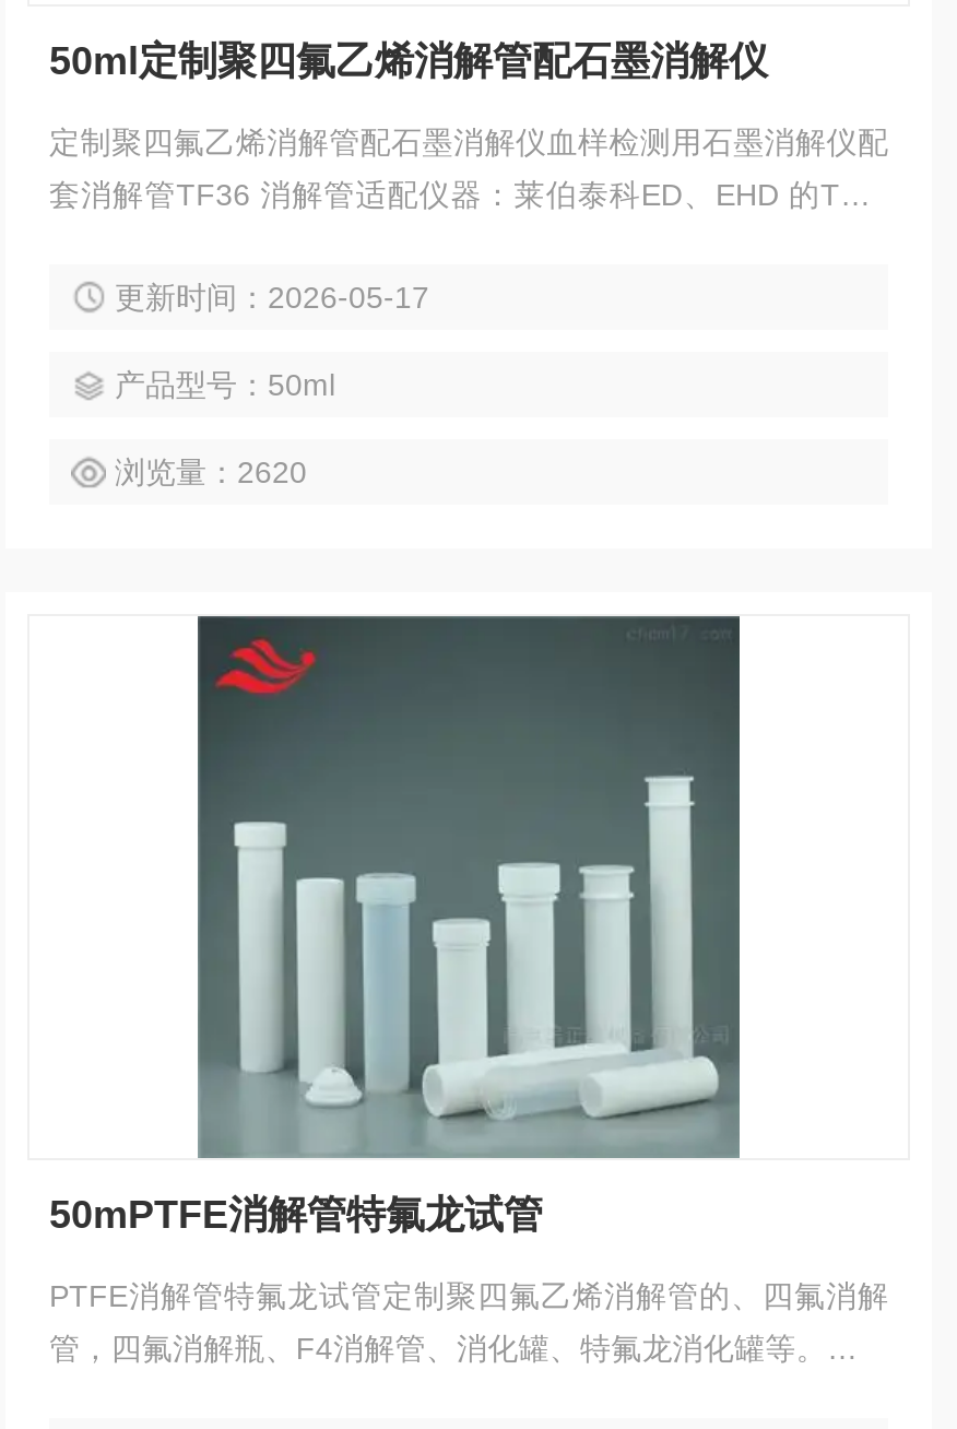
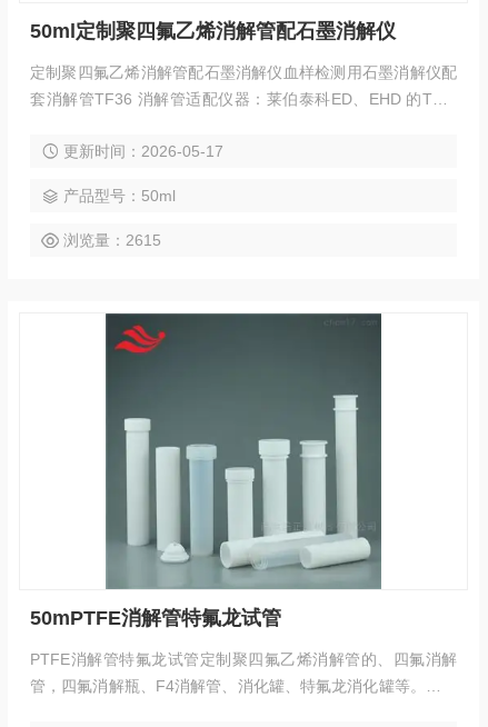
- 浏览量：2620
+ 浏览量：2615
